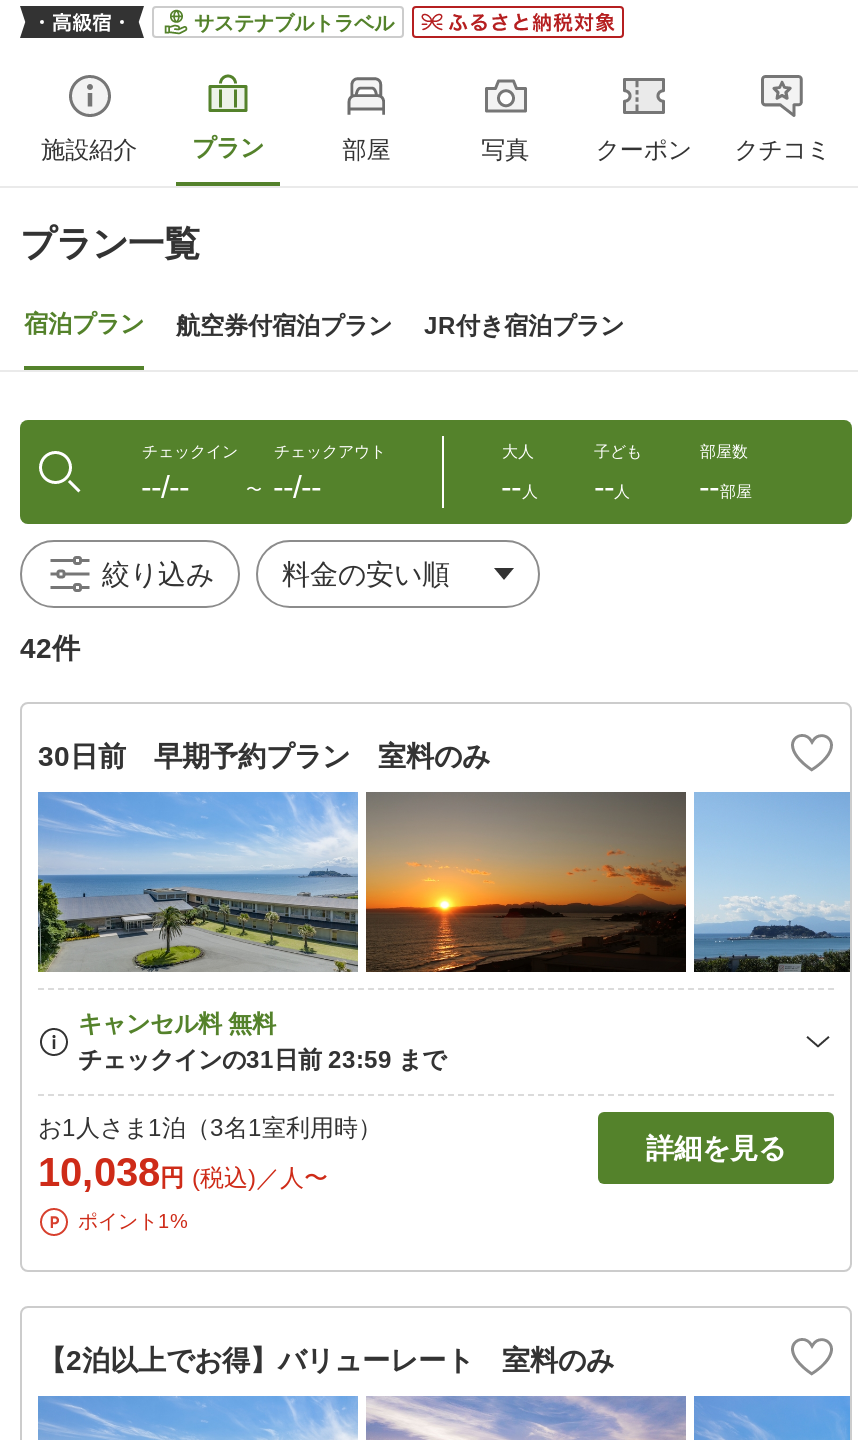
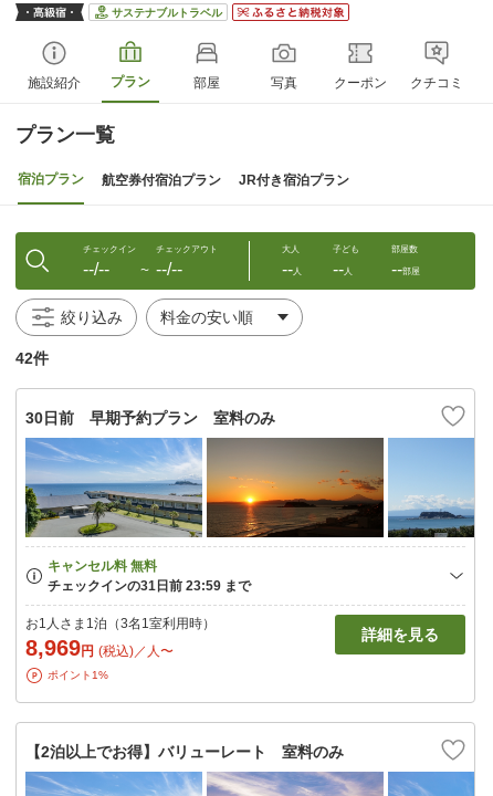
- 10,038円 (税込)／人〜
+ 8,969円 (税込)／人〜
